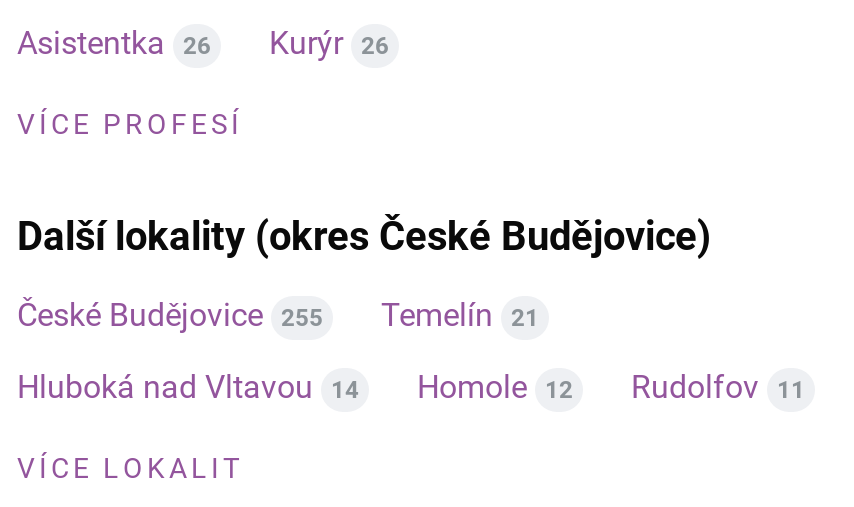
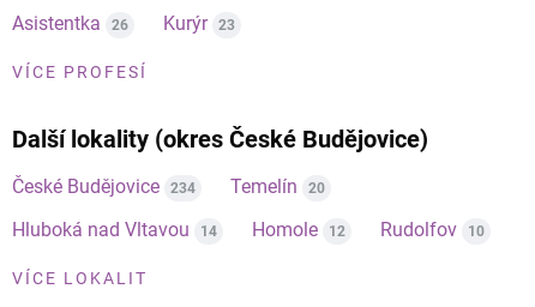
- Kurýr 26
+ Kurýr 23

- České Budějovice 255
+ České Budějovice 234

- Temelín 21
+ Temelín 20

- Rudolfov 11
+ Rudolfov 10
